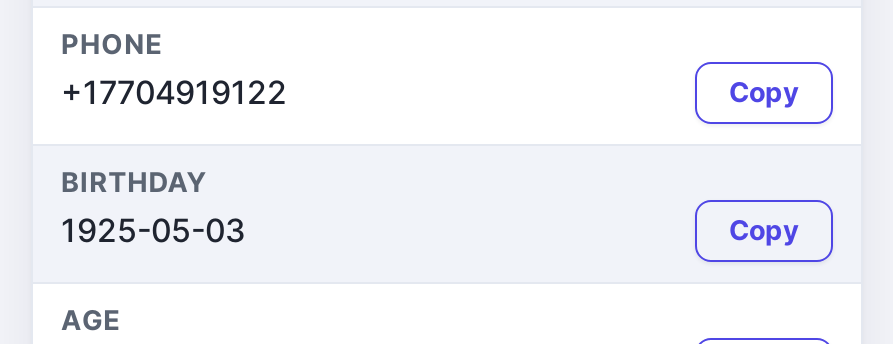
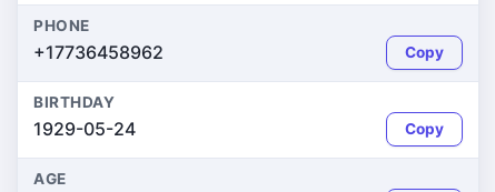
- +17704919122
+ +17736458962

- 1925-05-03
+ 1929-05-24
